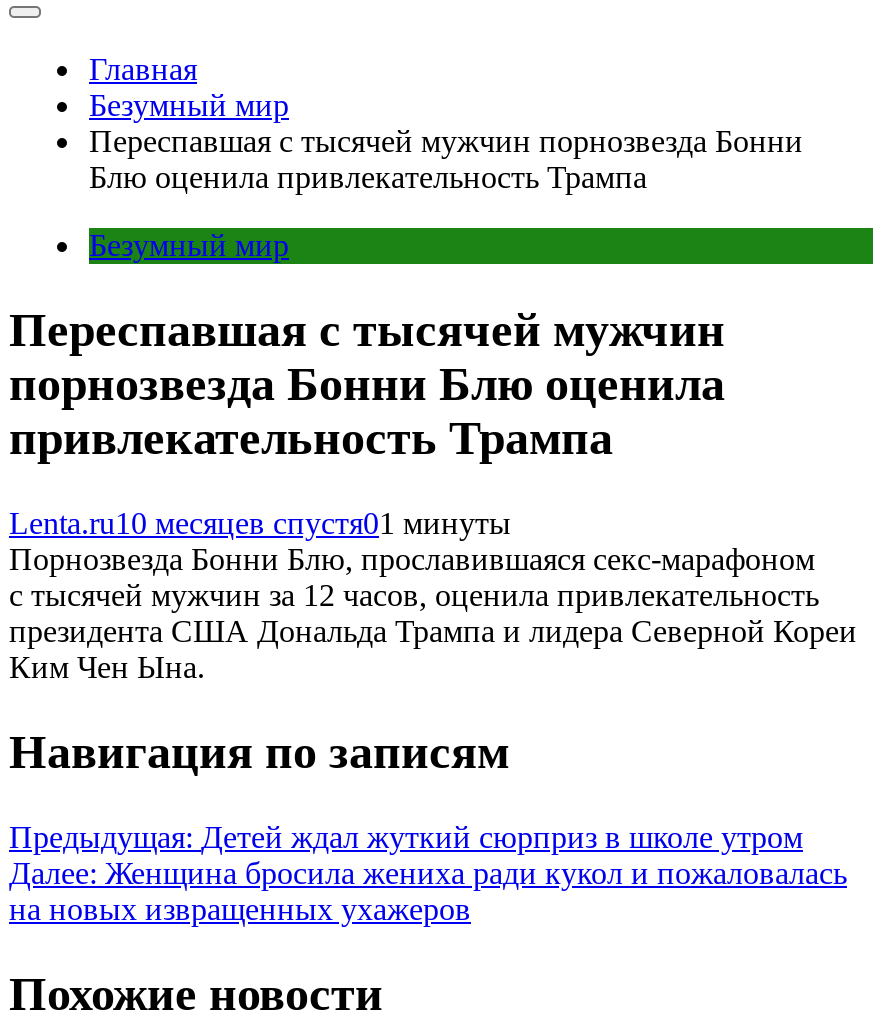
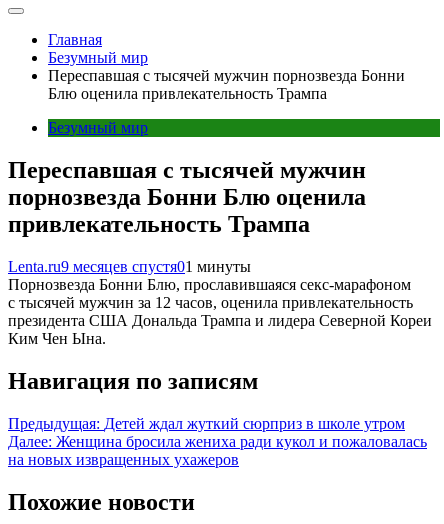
- Lenta.ru10 месяцев спустя01 минуты
+ Lenta.ru9 месяцев спустя01 минуты
